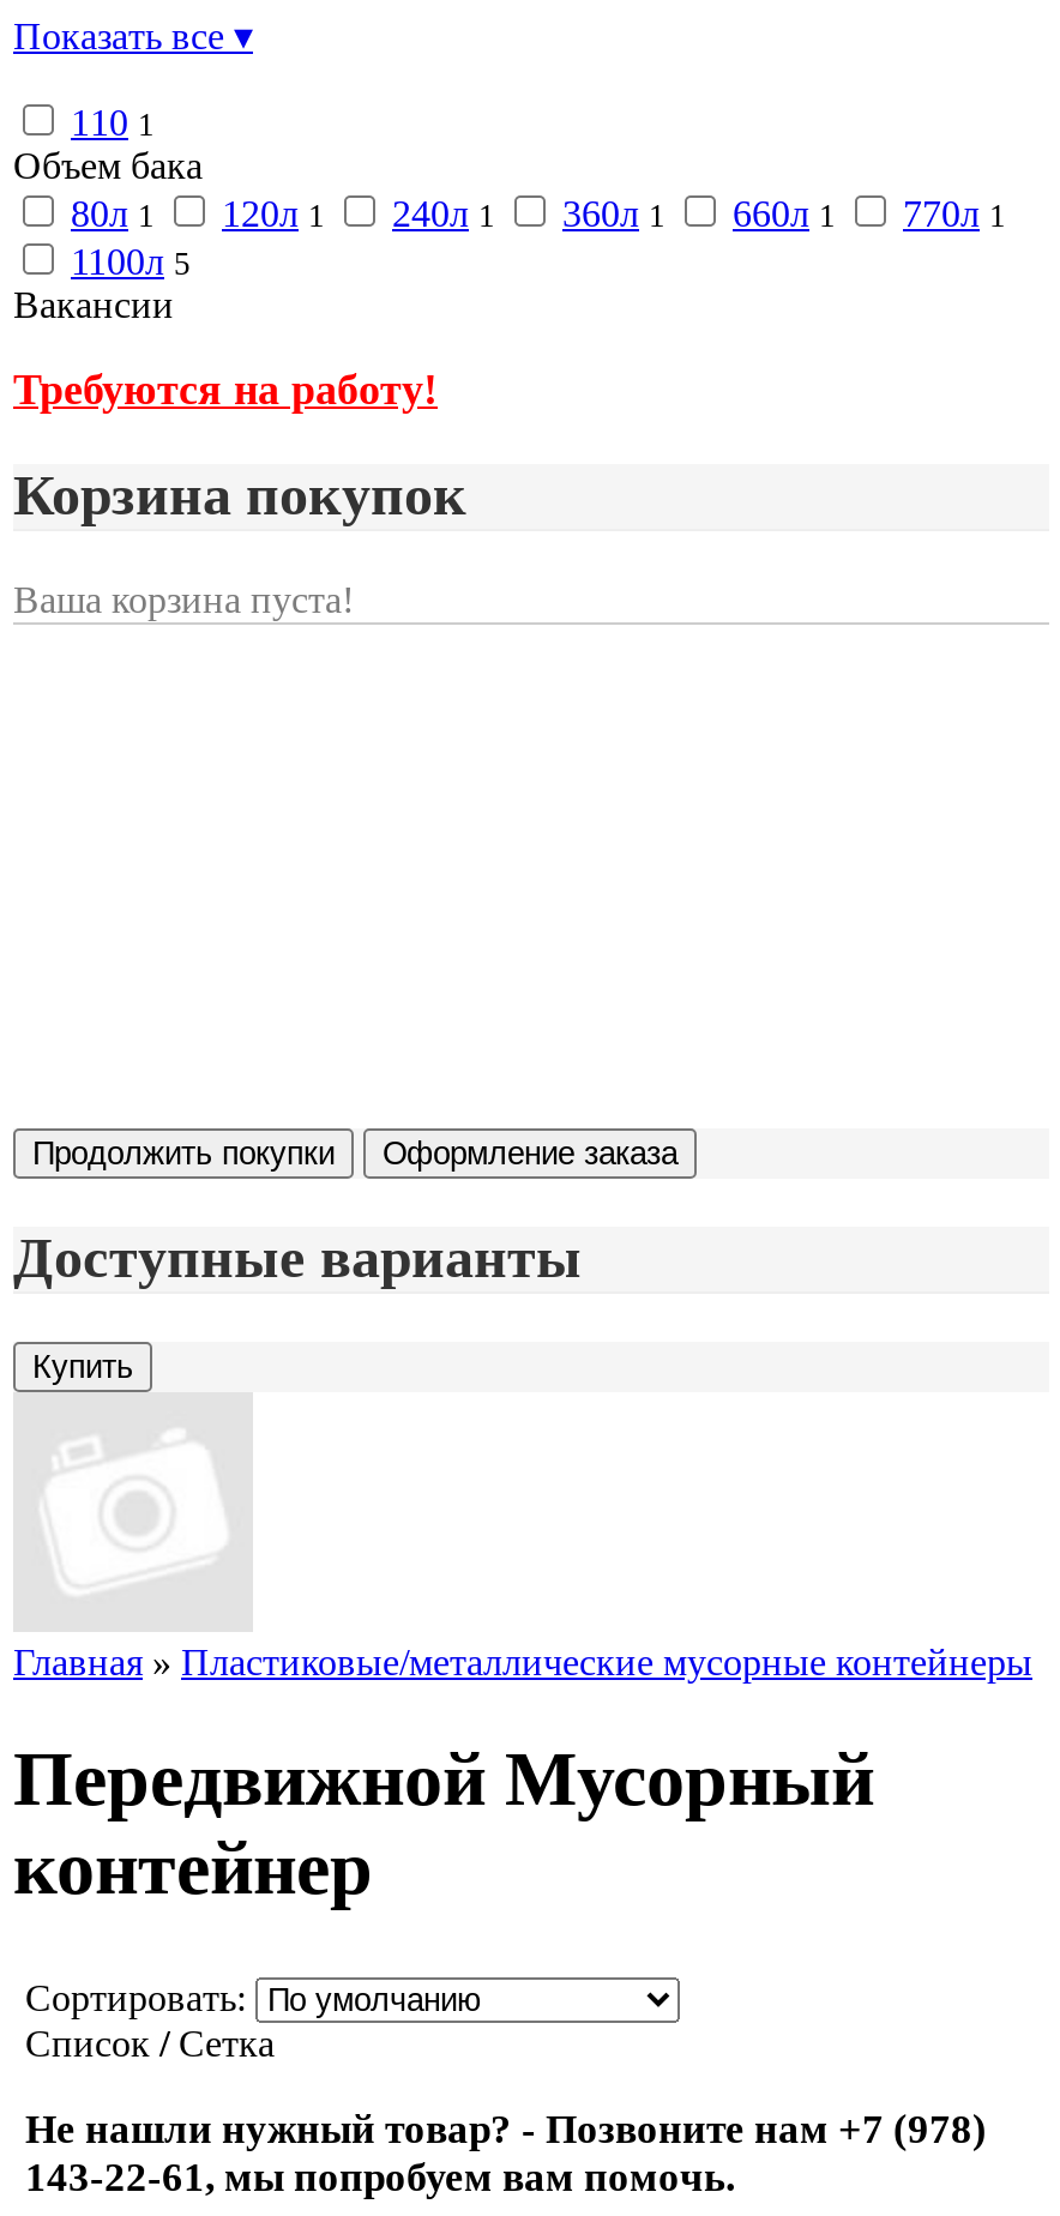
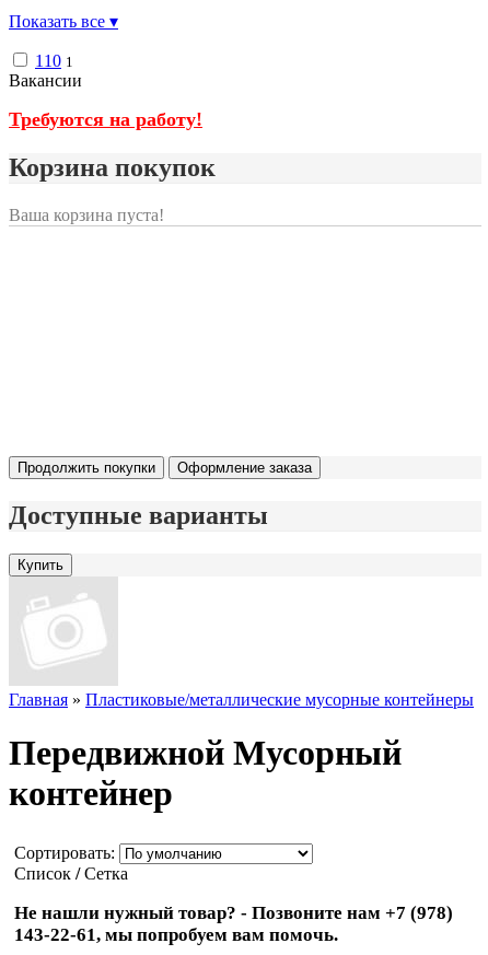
- Объем бака
- 80л 1
- 120л 1
- 240л 1
- 360л 1
- 660л 1
- 770л 1
- 1100л 5
